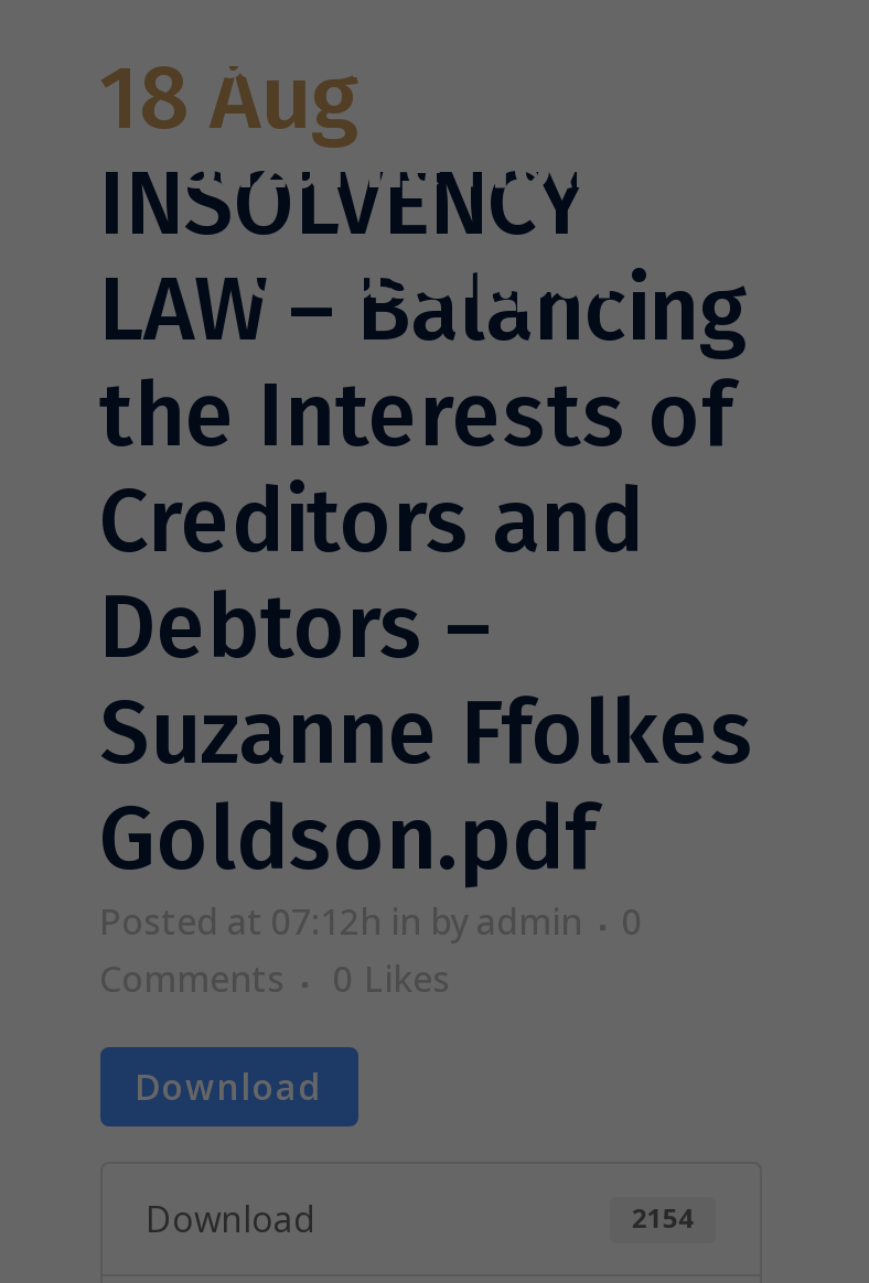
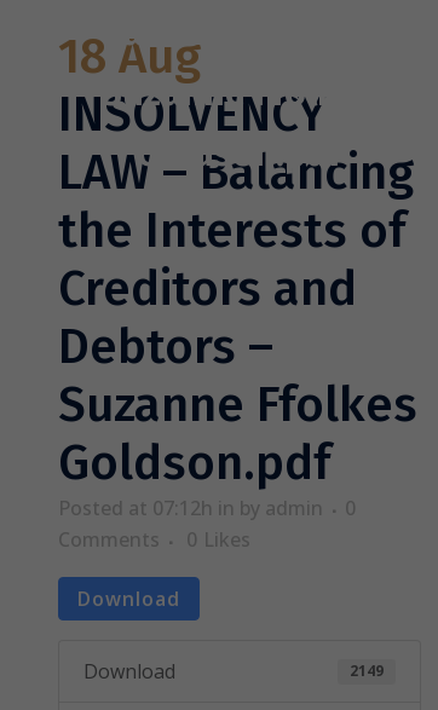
- 2154
+ 2149
